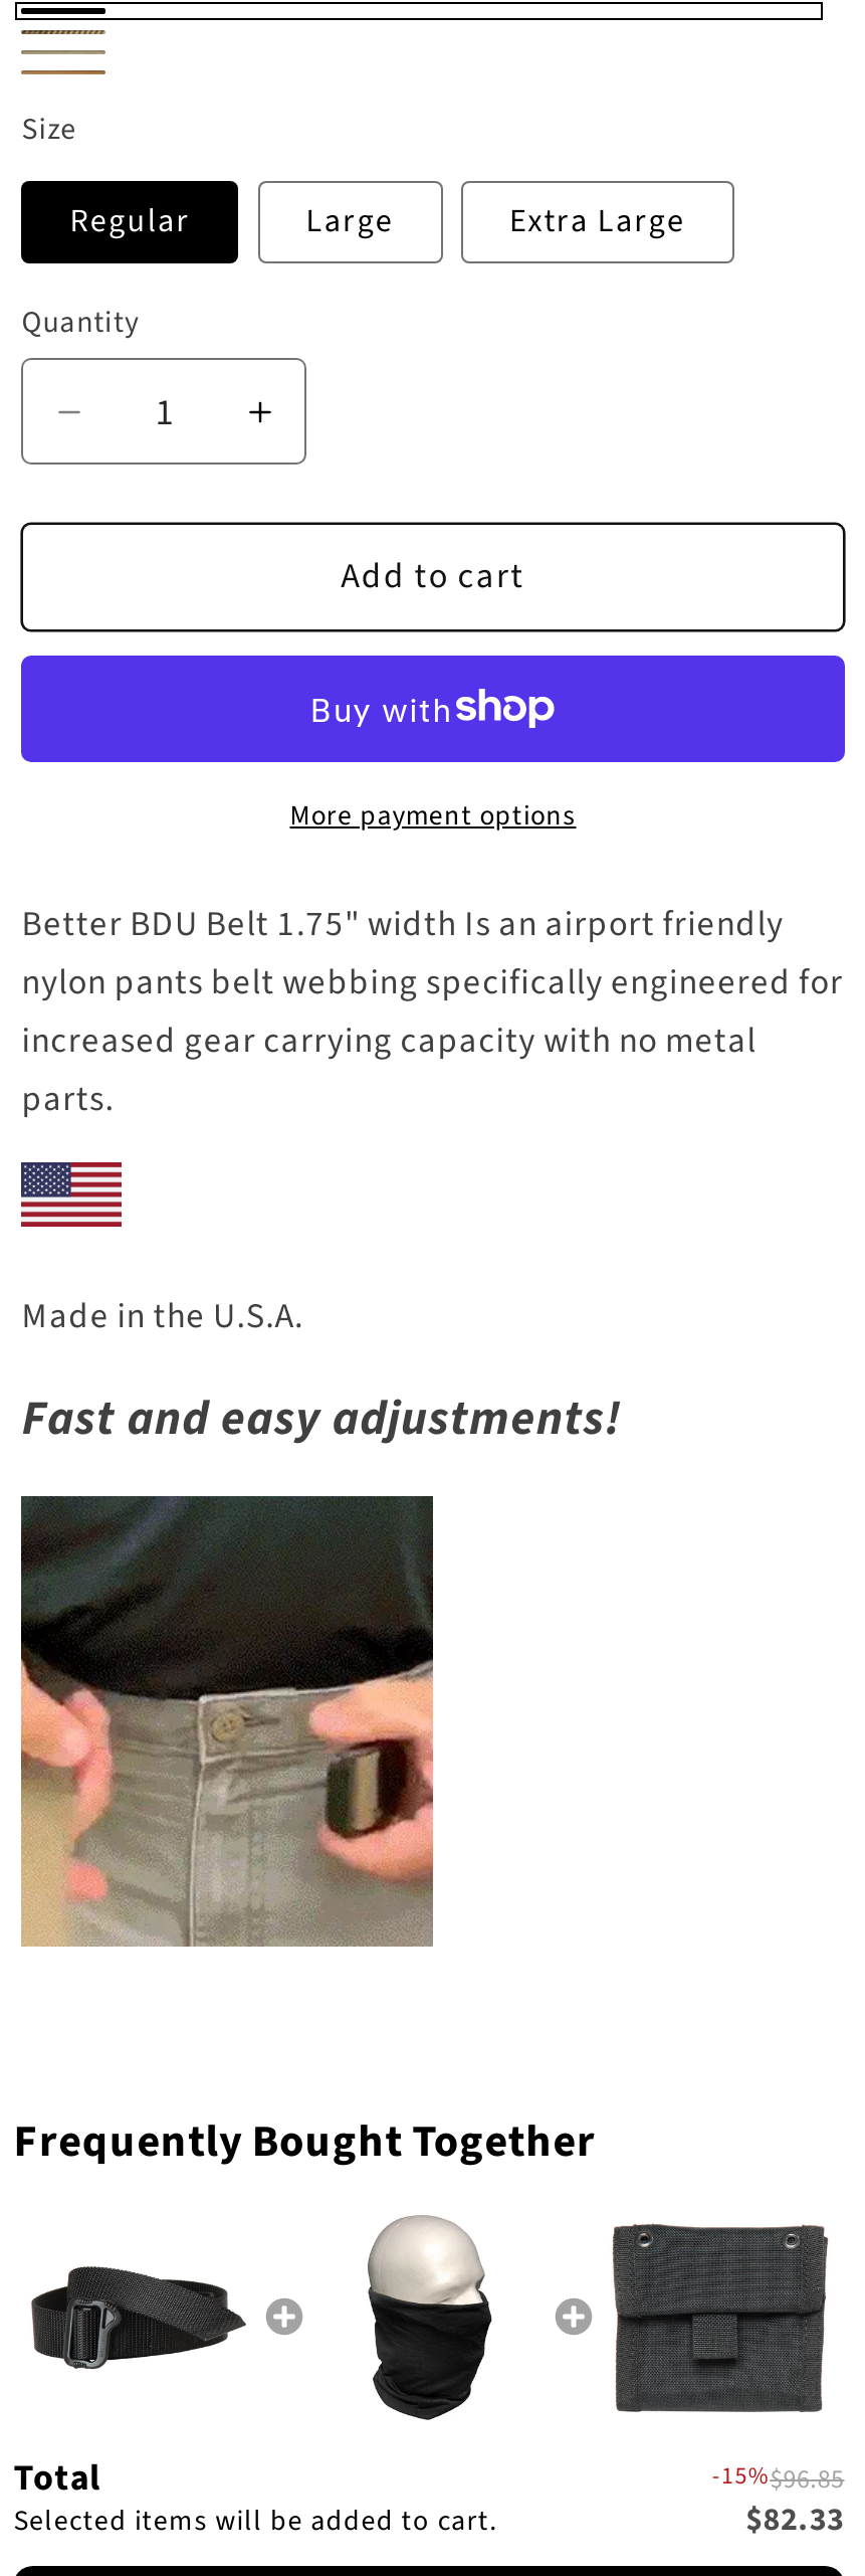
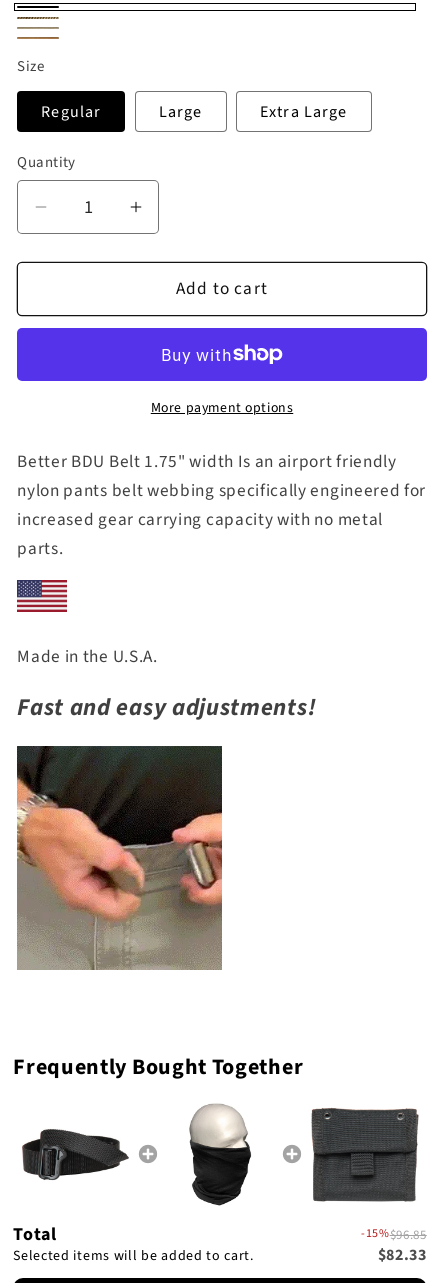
- [image]
+ [image]
